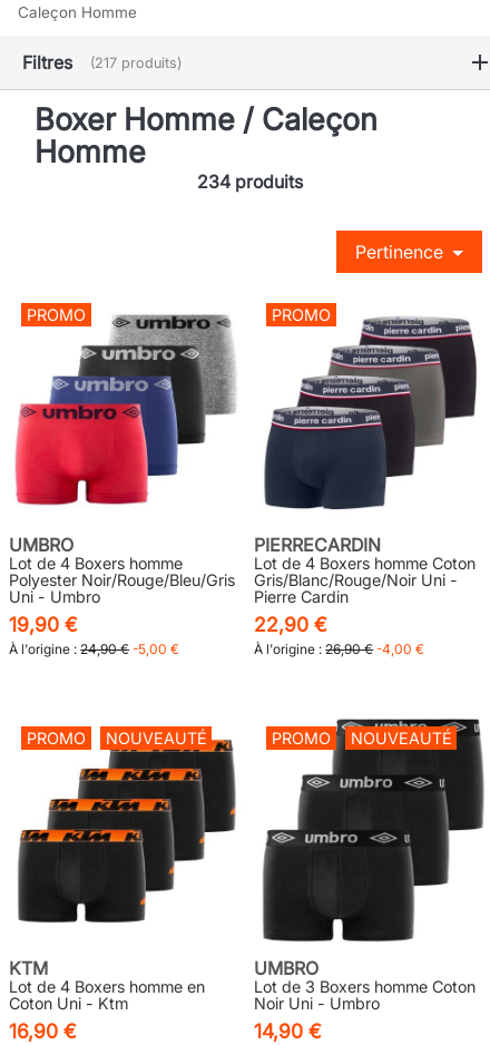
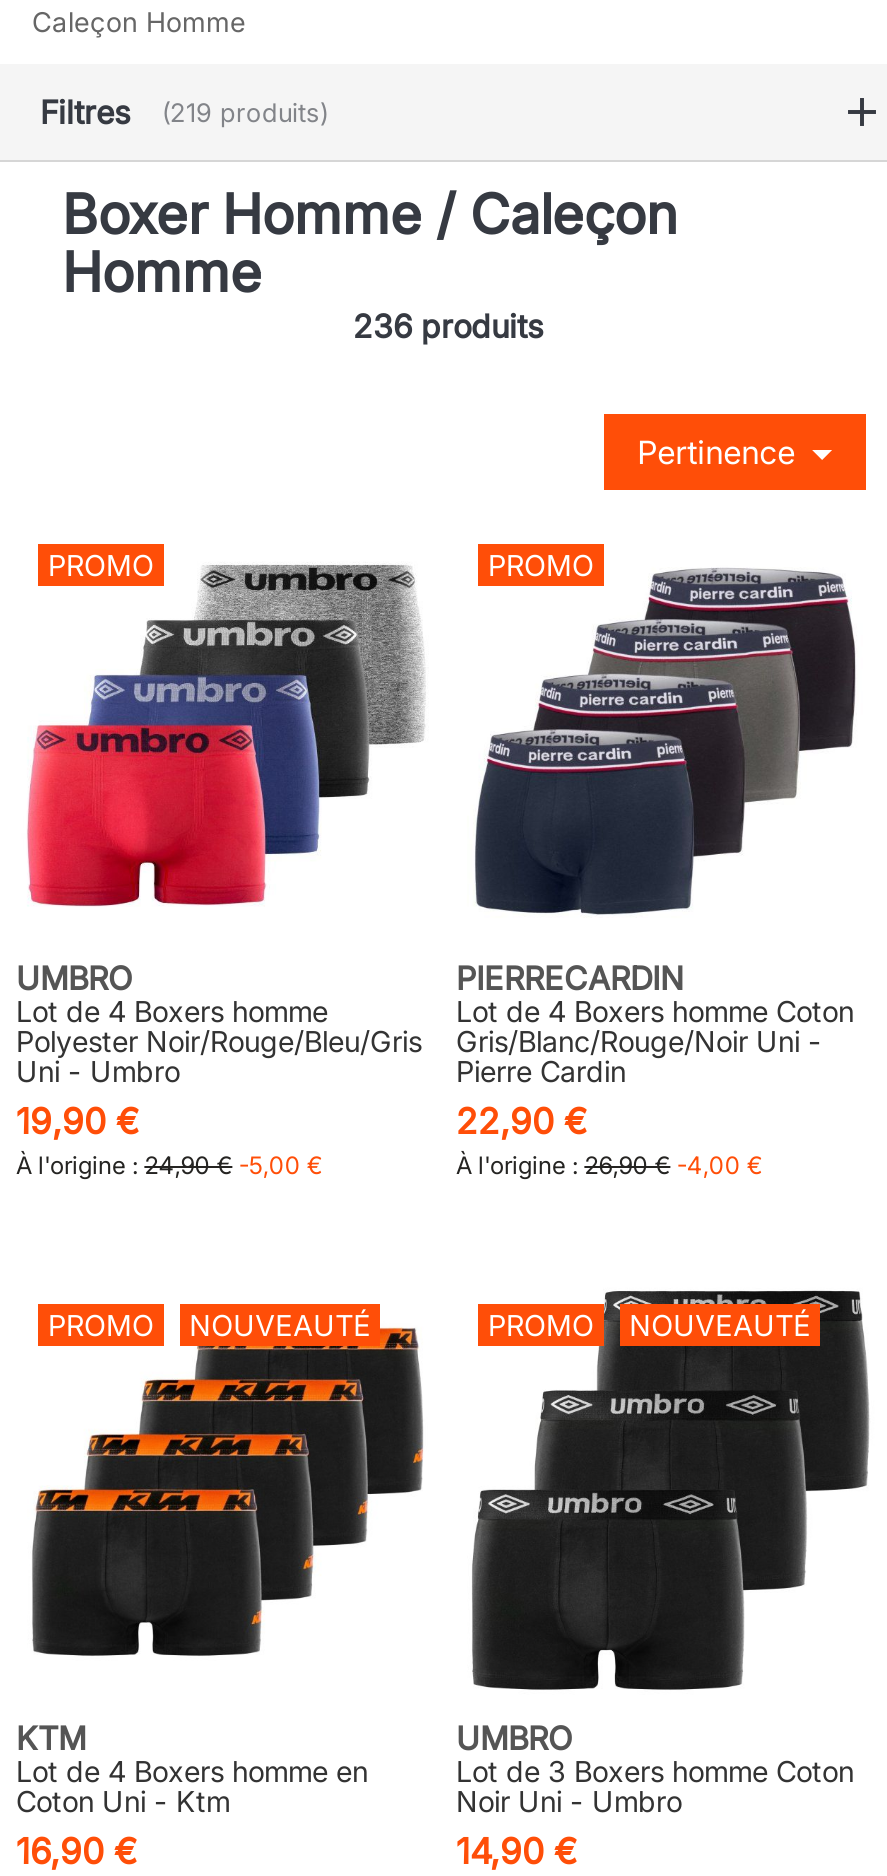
- Filtres (217 produits)
+ Filtres (219 produits)

- 234 produits
+ 236 produits
